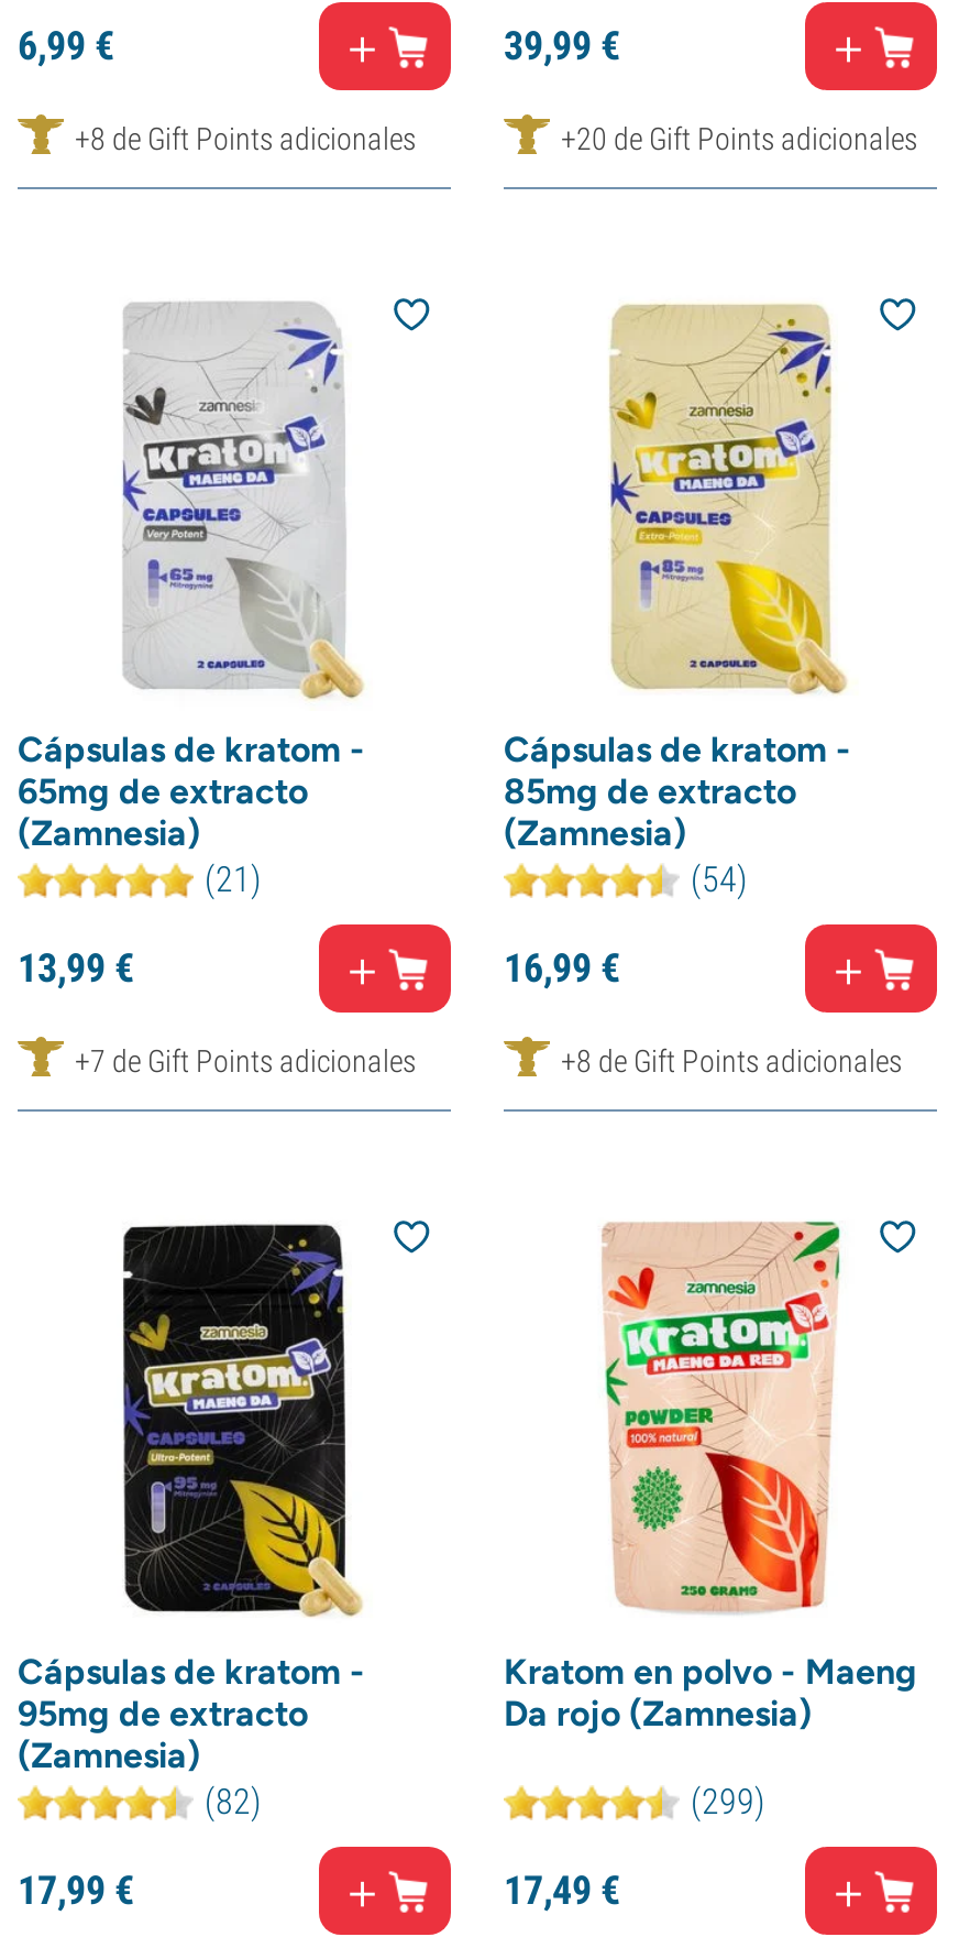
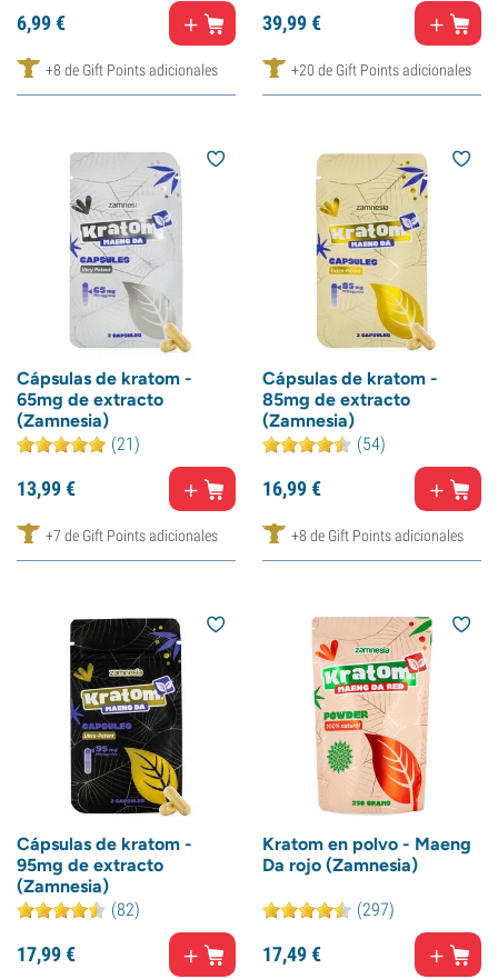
- (299)
+ (297)
